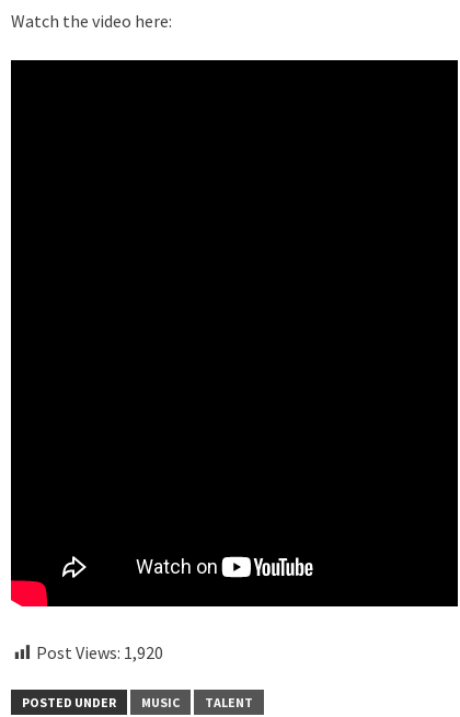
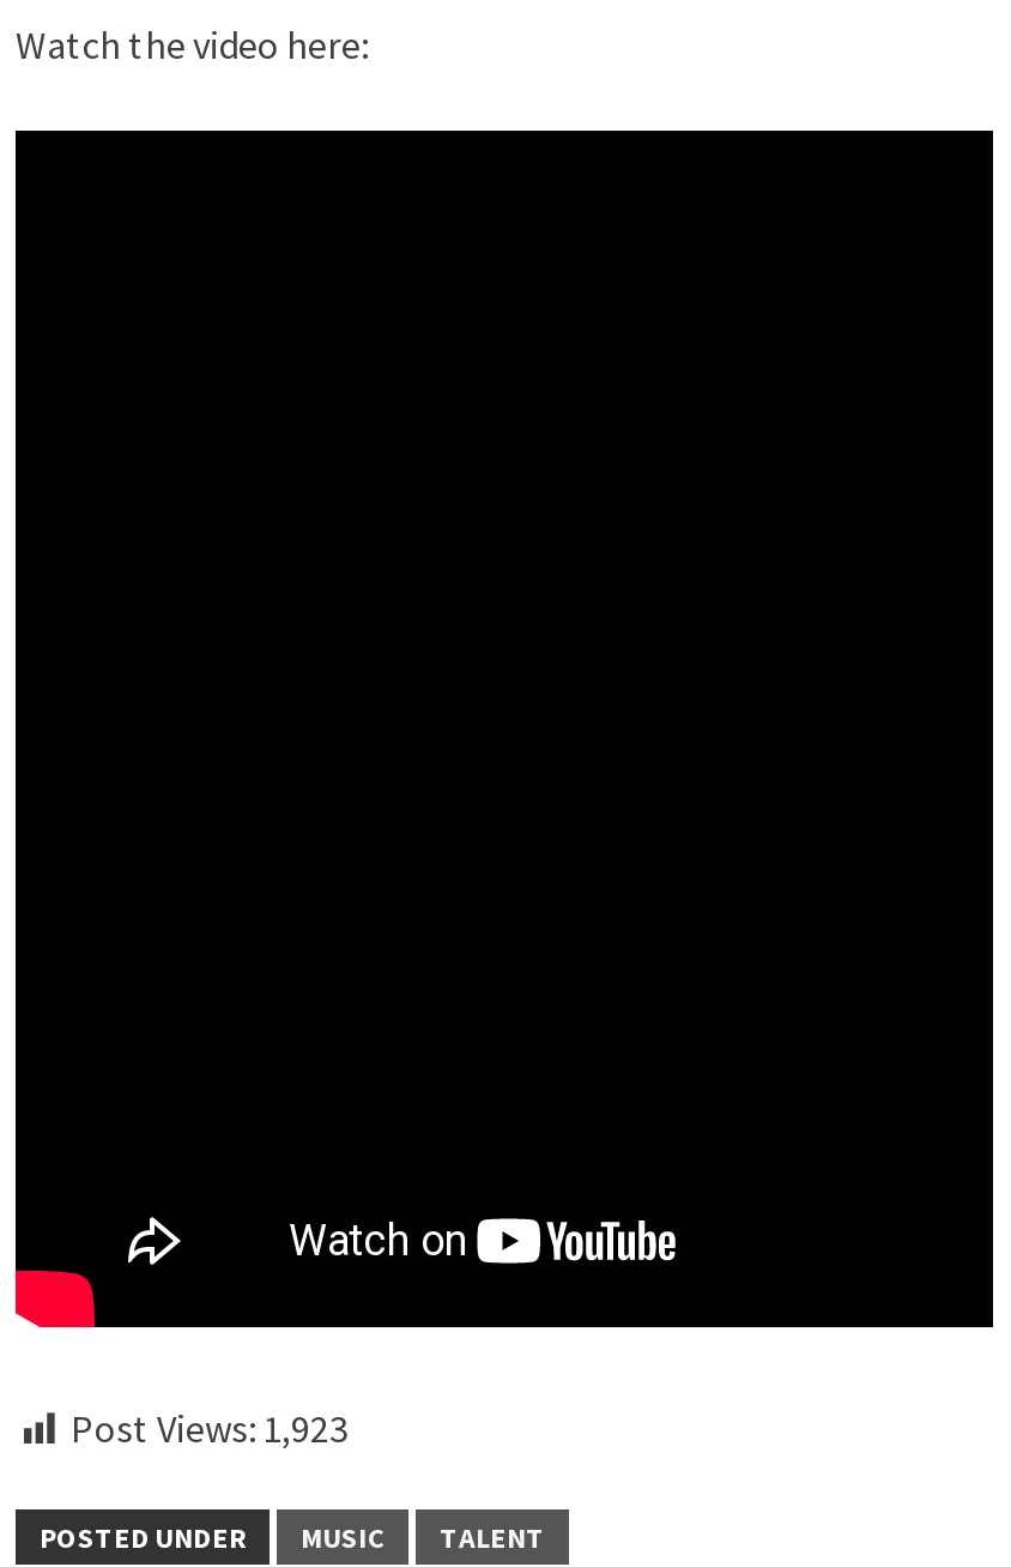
- Post Views: 1,920
+ Post Views: 1,923
